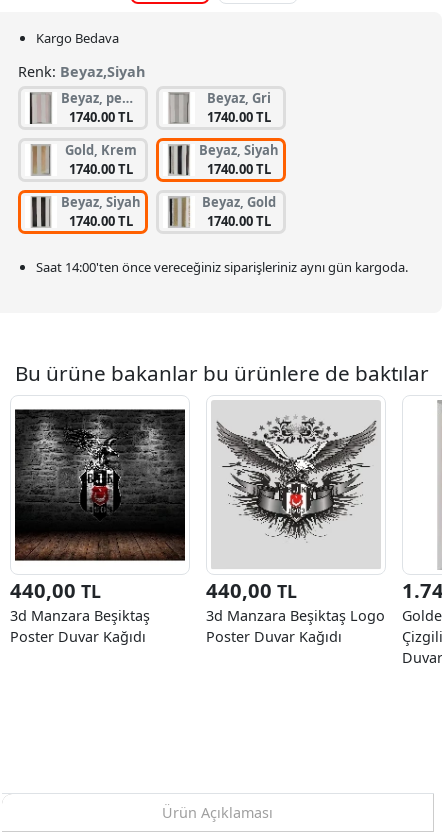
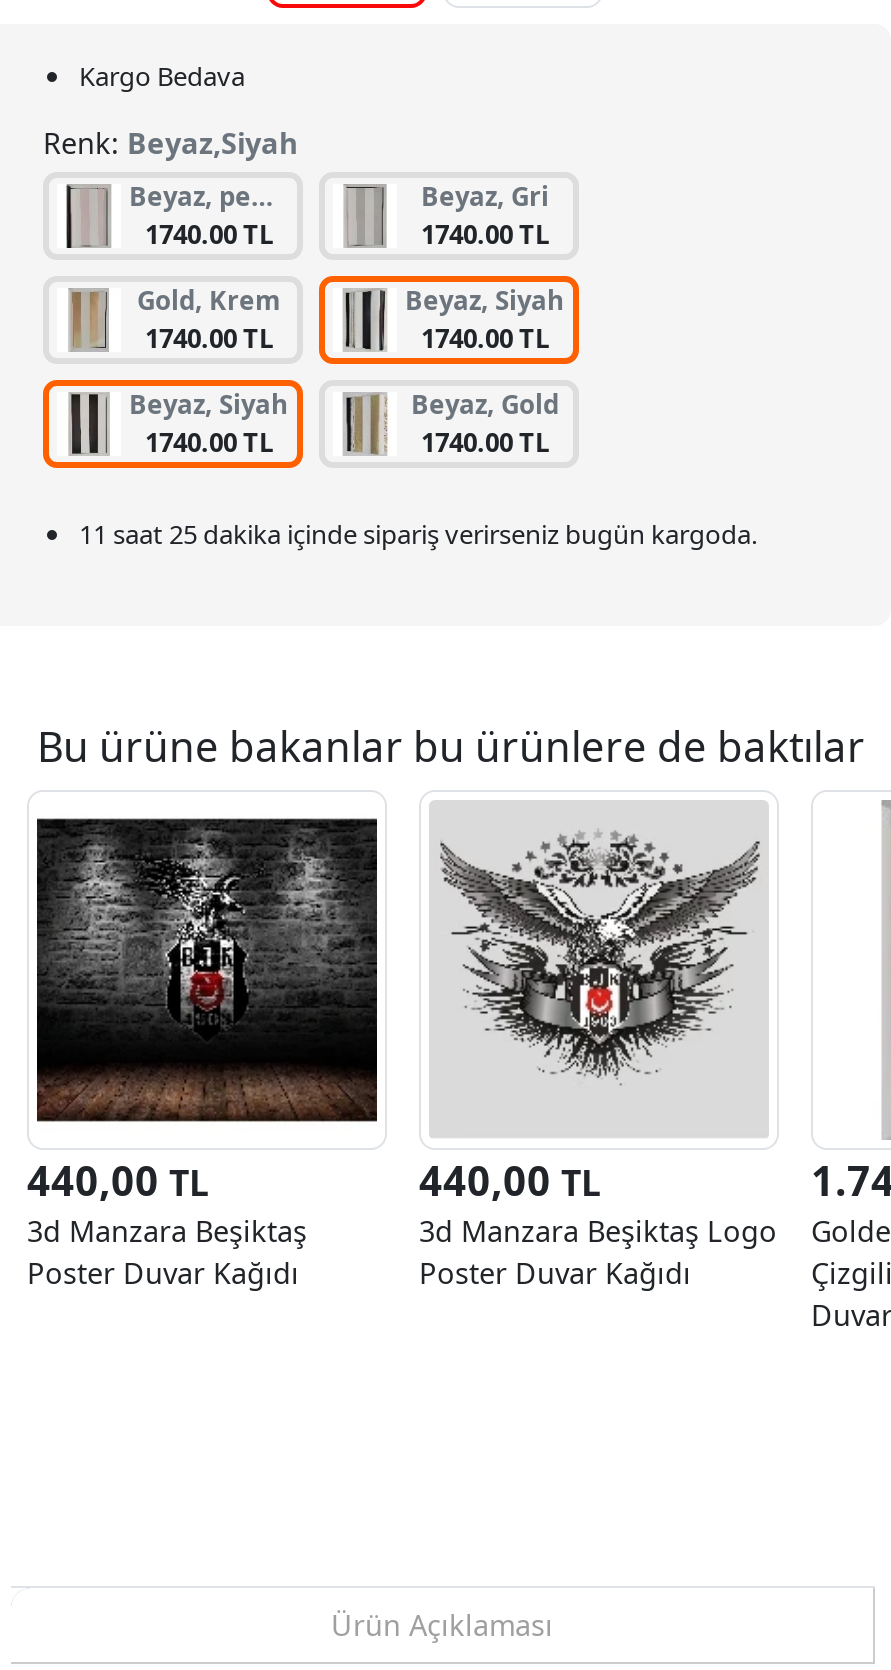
- Saat 14:00'ten önce vereceğiniz siparişleriniz aynı gün kargoda.
+ 11 saat 25 dakika içinde sipariş verirseniz bugün kargoda.
